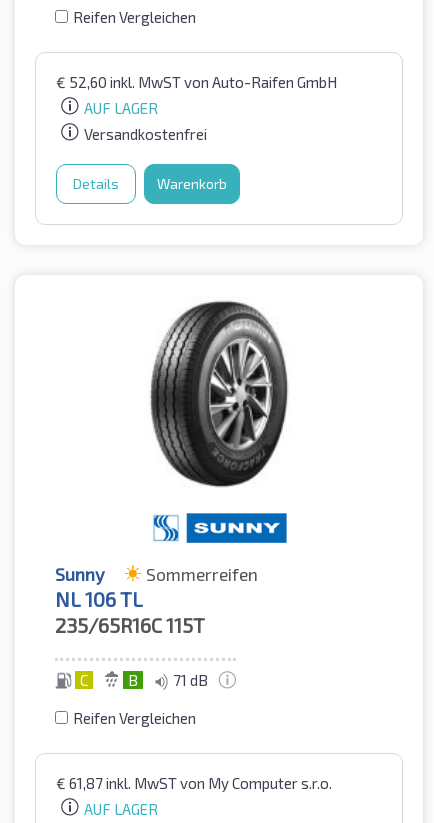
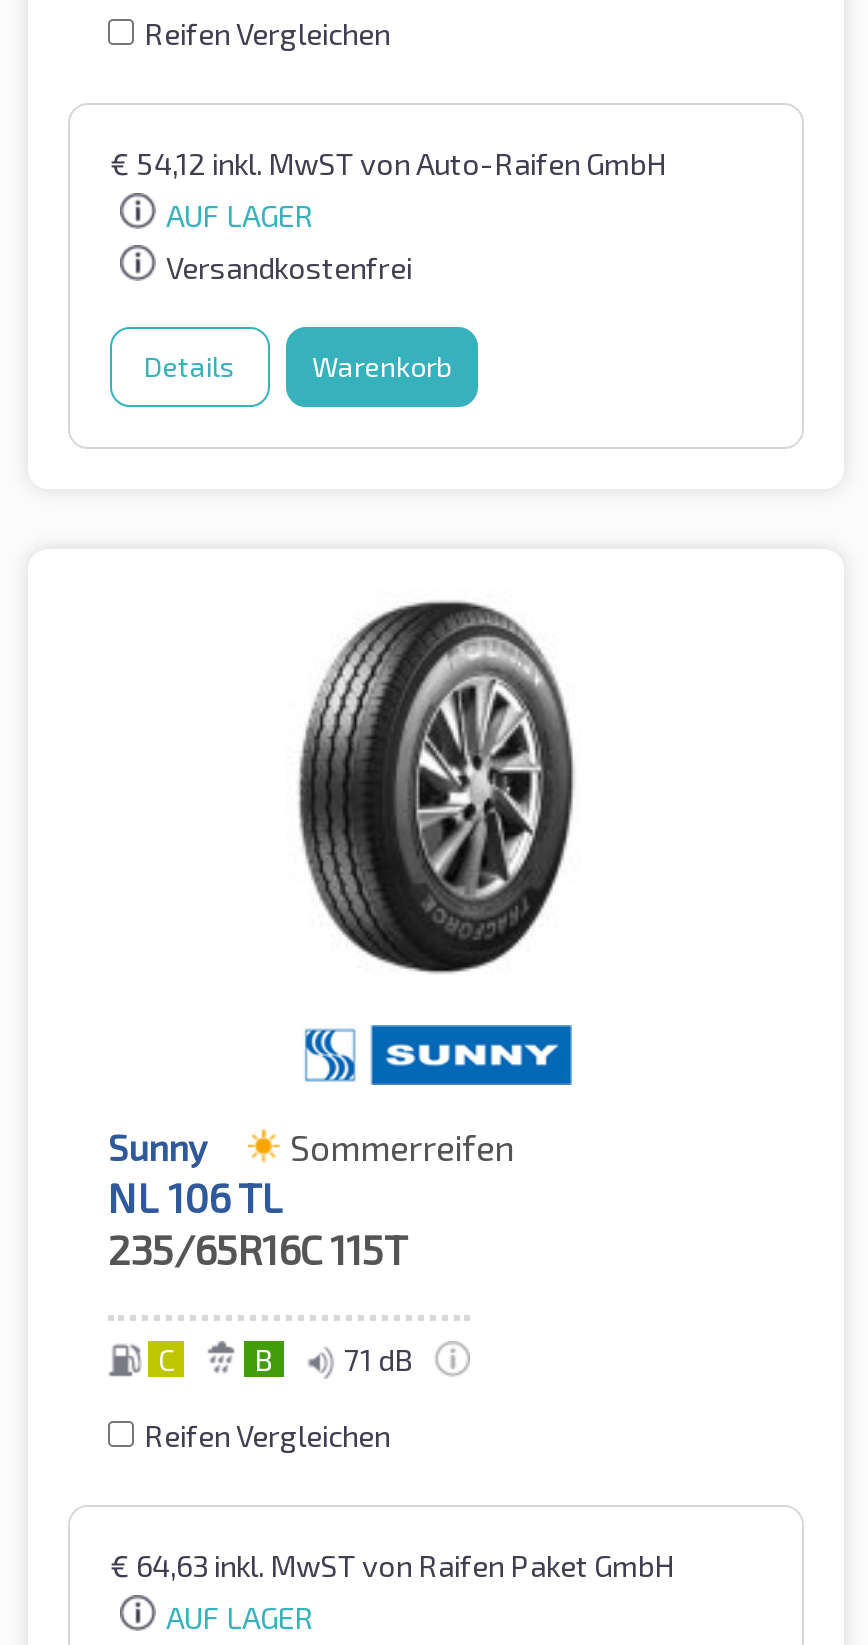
- € 52,60 inkl. MwST von Auto-Raifen GmbH
+ € 54,12 inkl. MwST von Auto-Raifen GmbH

- € 61,87 inkl. MwST von My Computer s.r.o.
+ € 64,63 inkl. MwST von Raifen Paket GmbH
